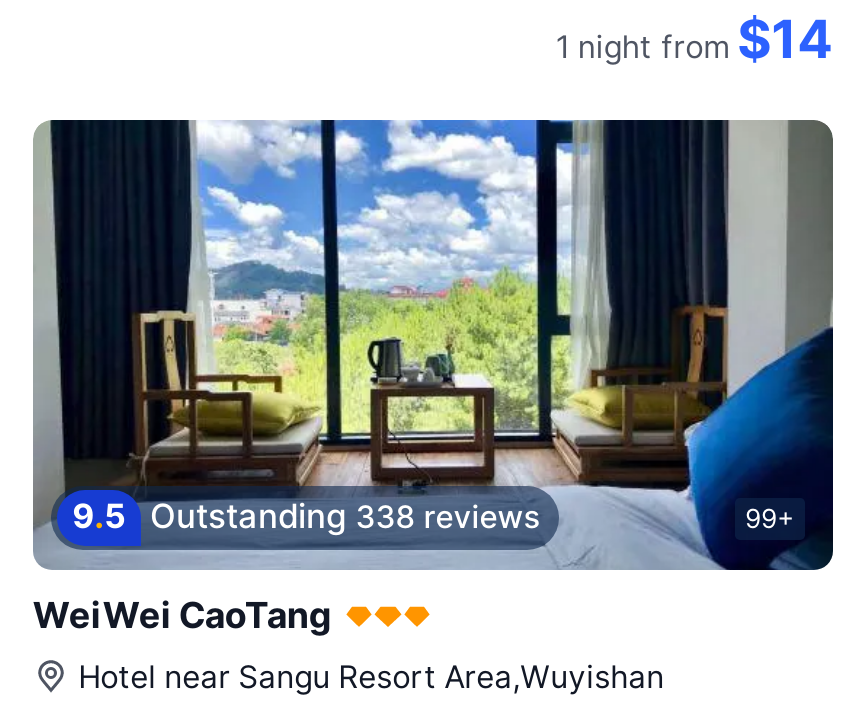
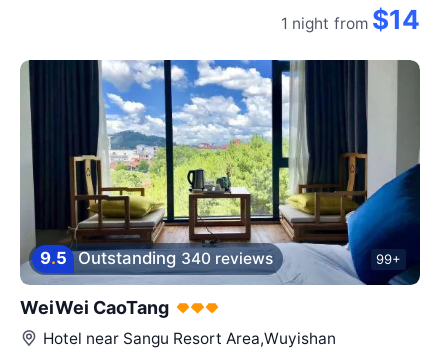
- 9.5 Outstanding 338 reviews
+ 9.5 Outstanding 340 reviews
